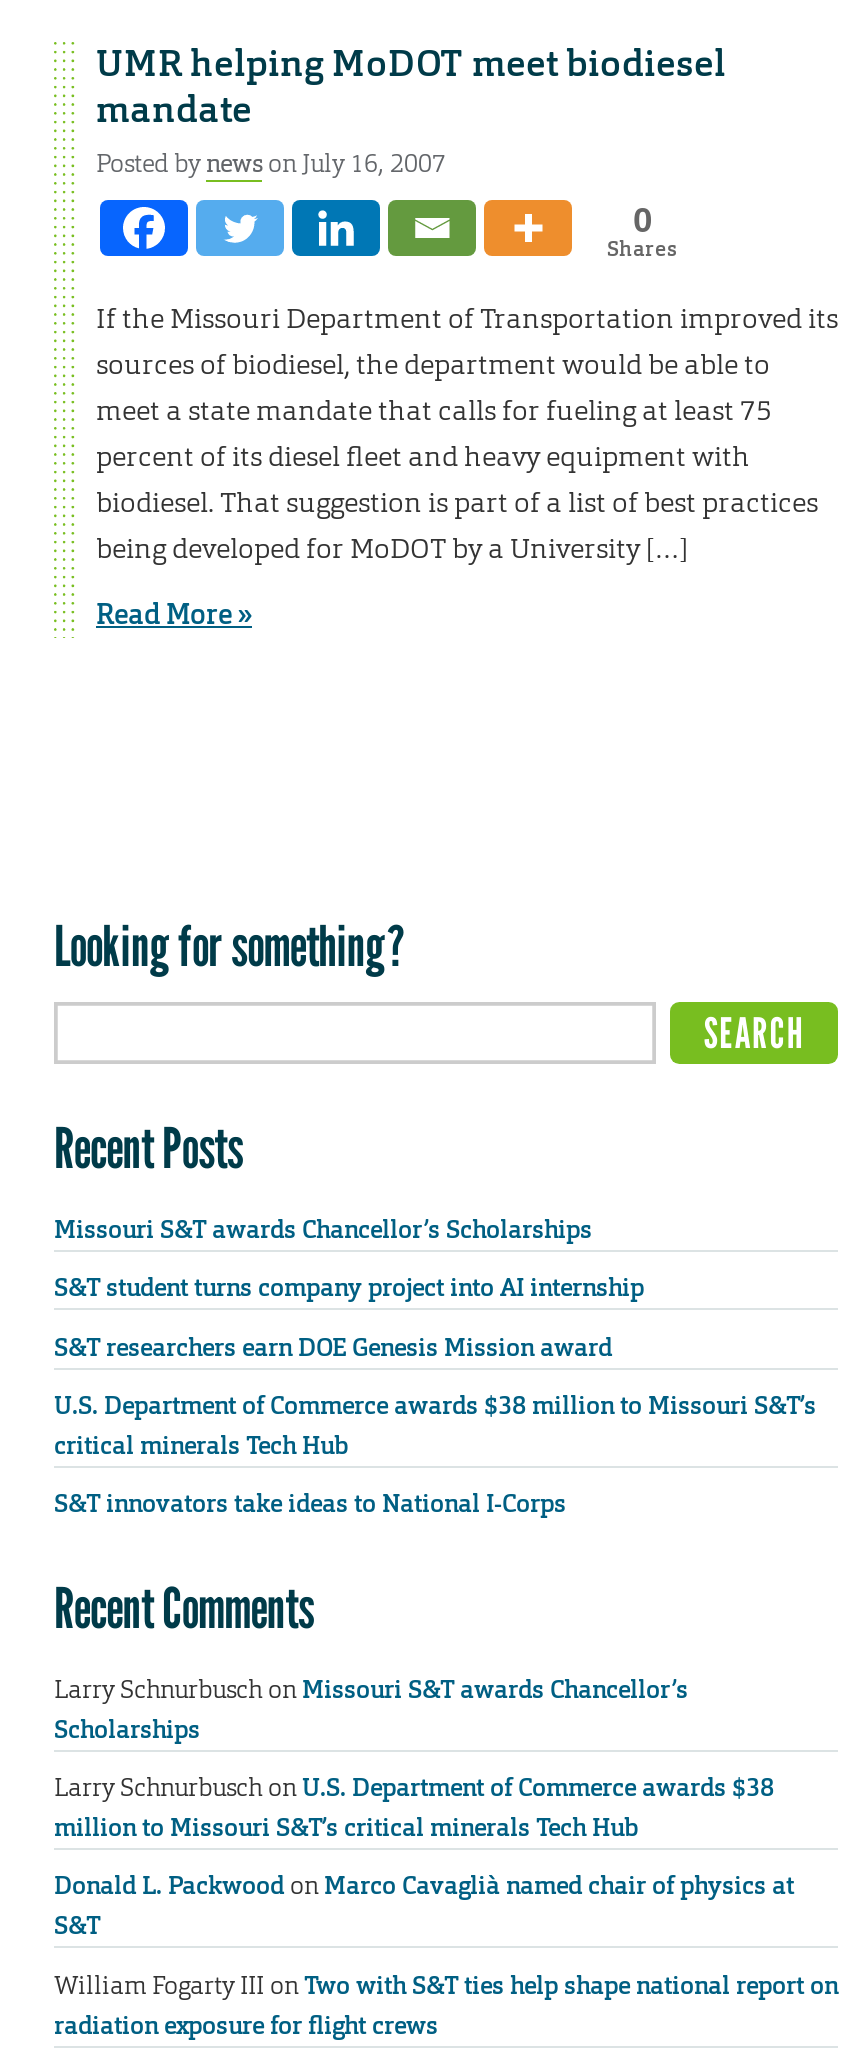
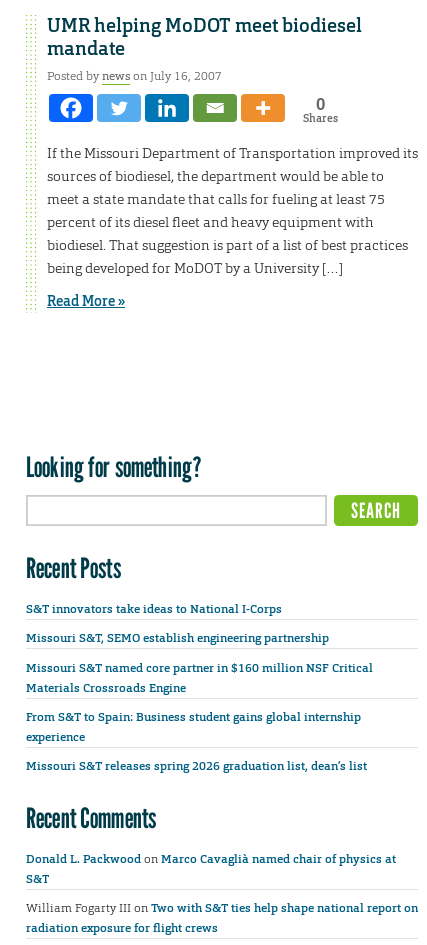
- Missouri S&T awards Chancellor’s Scholarships
- S&T student turns company project into AI internship
- S&T researchers earn DOE Genesis Mission award
- U.S. Department of Commerce awards $38 million to Missouri S&T’s
- critical minerals Tech Hub

moved up: S&T innovators take ideas to National I-Corps

+ Missouri S&T, SEMO establish engineering partnership
+ Missouri S&T named core partner in $160 million NSF Critical
+ Materials Crossroads Engine
+ From S&T to Spain: Business student gains global internship
+ experience
+ Missouri S&T releases spring 2026 graduation list, dean’s list

moved down: Recent Comments

- Larry Schnurbusch on Missouri S&T awards Chancellor’s
- Scholarships
- Larry Schnurbusch on U.S. Department of Commerce awards $38
- million to Missouri S&T’s critical minerals Tech Hub
